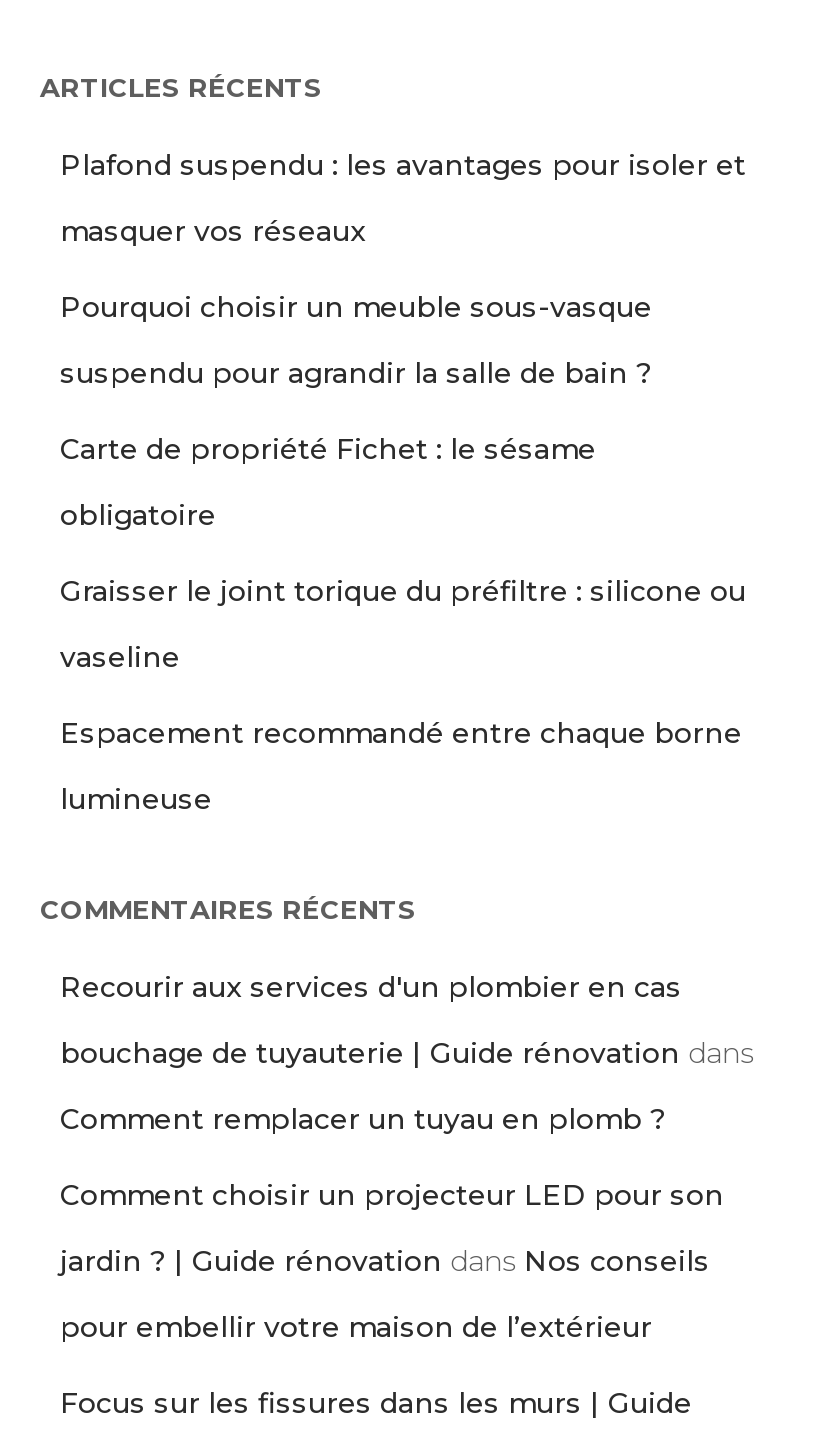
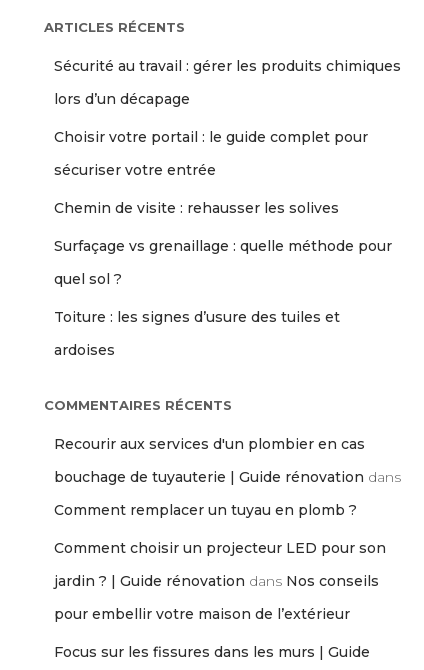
- Plafond suspendu : les avantages pour isoler et
- masquer vos réseaux
- Pourquoi choisir un meuble sous-vasque
- suspendu pour agrandir la salle de bain ?
- Carte de propriété Fichet : le sésame
- obligatoire
- Graisser le joint torique du préfiltre : silicone ou
- vaseline
- Espacement recommandé entre chaque borne
- lumineuse
+ Sécurité au travail : gérer les produits chimiques
+ lors d’un décapage
+ Choisir votre portail : le guide complet pour
+ sécuriser votre entrée
+ Chemin de visite : rehausser les solives
+ Surfaçage vs grenaillage : quelle méthode pour
+ quel sol ?
+ Toiture : les signes d’usure des tuiles et
+ ardoises
